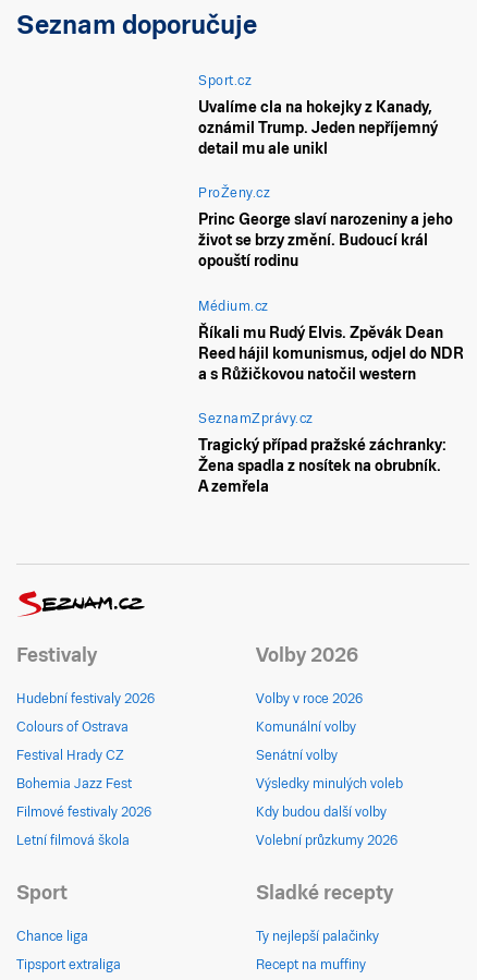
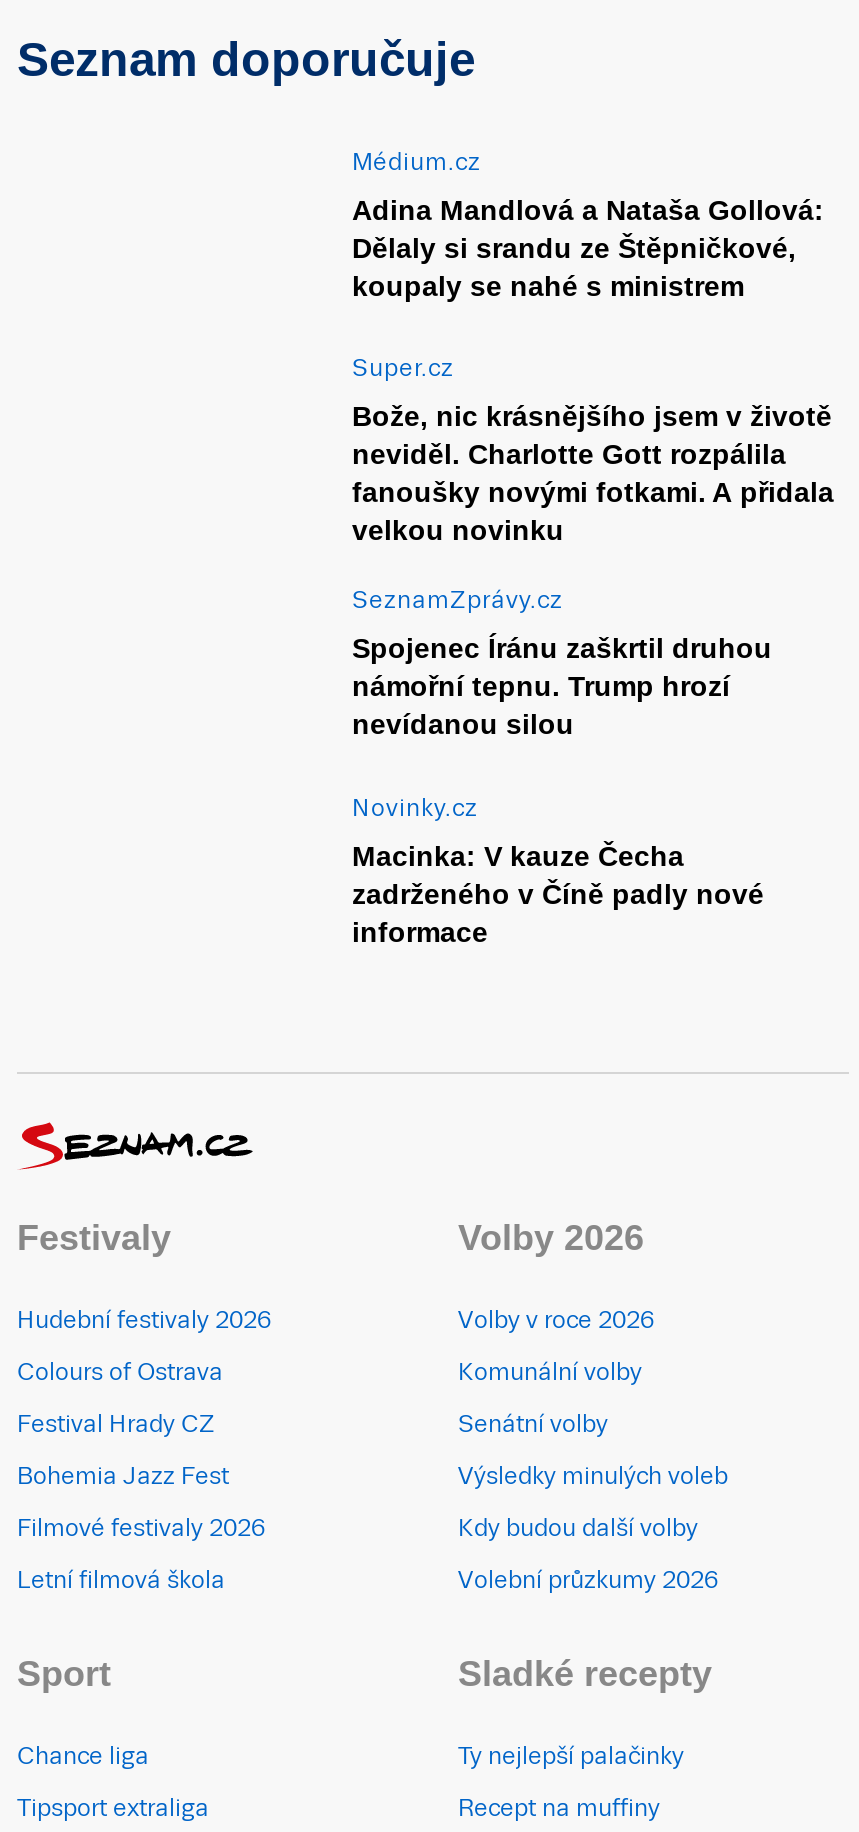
- Sport.cz
- Uvalíme cla na hokejky z Kanady,
- oznámil Trump. Jeden nepříjemný
- detail mu ale unikl
- ProŽeny.cz
- Princ George slaví narozeniny a jeho
- život se brzy změní. Budoucí král
- opouští rodinu

moved up: Médium.cz

- Říkali mu Rudý Elvis. Zpěvák Dean
- Reed hájil komunismus, odjel do NDR
- a s Růžičkovou natočil western
+ Adina Mandlová a Nataša Gollová:
+ Dělaly si srandu ze Štěpničkové,
+ koupaly se nahé s ministrem
+ Super.cz
+ Bože, nic krásnějšího jsem v životě
+ neviděl. Charlotte Gott rozpálila
+ fanoušky novými fotkami. A přidala
+ velkou novinku

moved up: SeznamZprávy.cz

- Tragický případ pražské záchranky:
- Žena spadla z nosítek na obrubník.
- A zemřela
+ Spojenec Íránu zaškrtil druhou
+ námořní tepnu. Trump hrozí
+ nevídanou silou
+ Novinky.cz
+ Macinka: V kauze Čecha
+ zadrženého v Číně padly nové
+ informace
